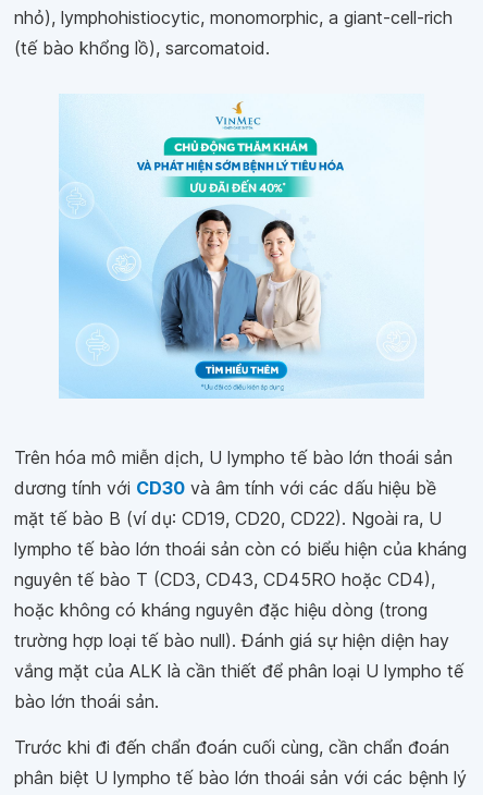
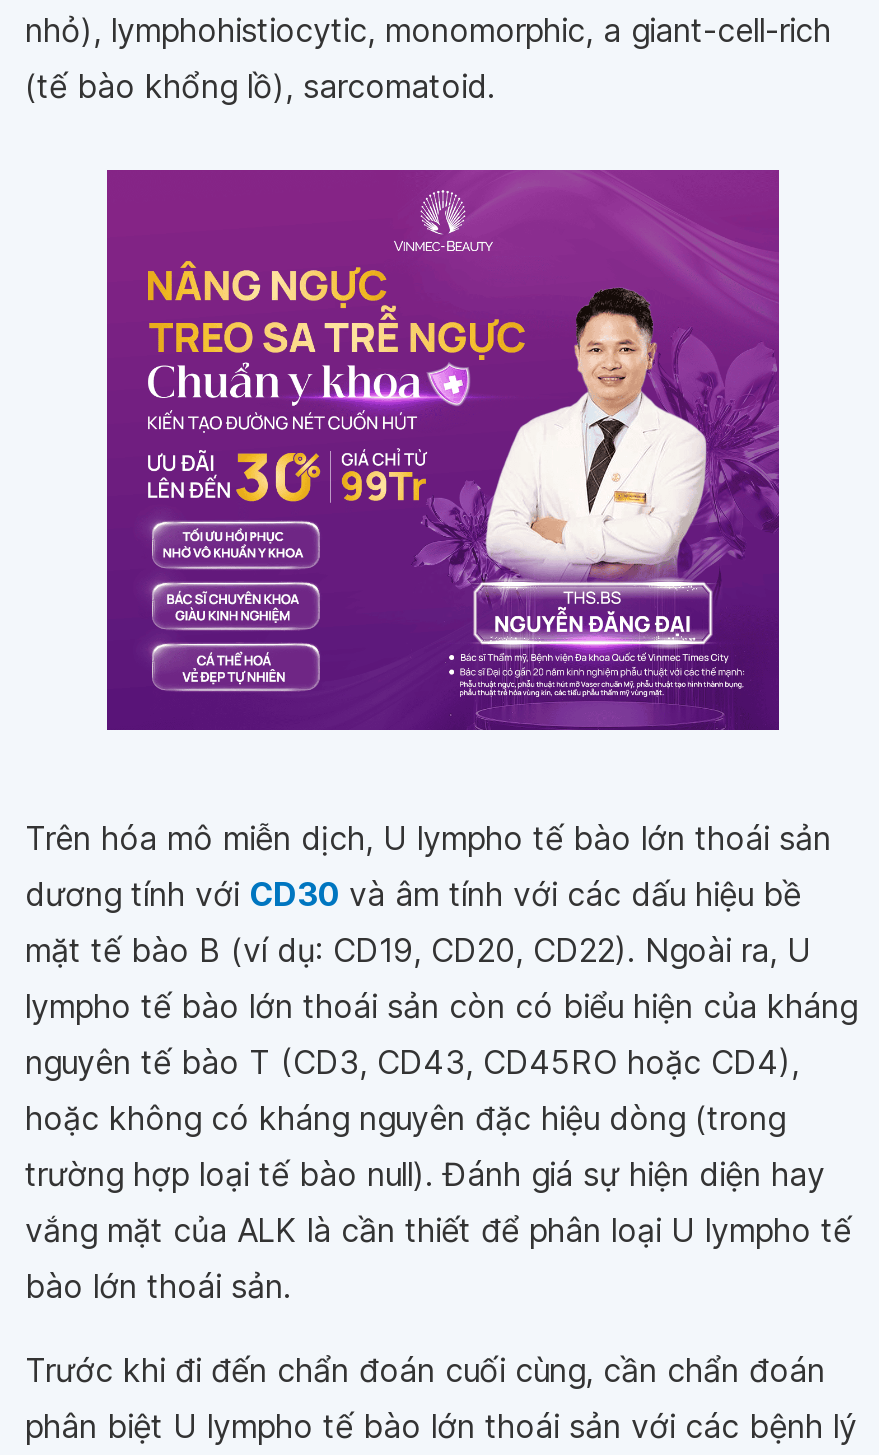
- [image]
+ [image]
